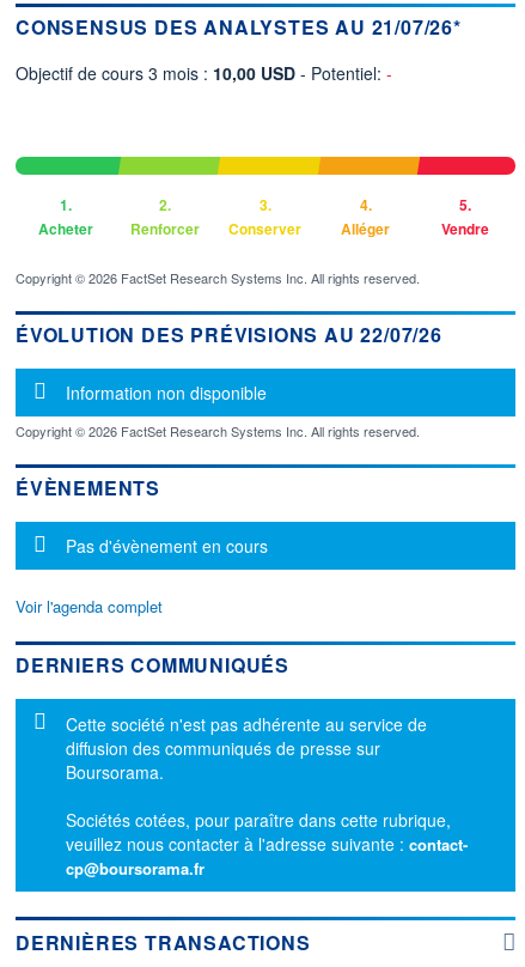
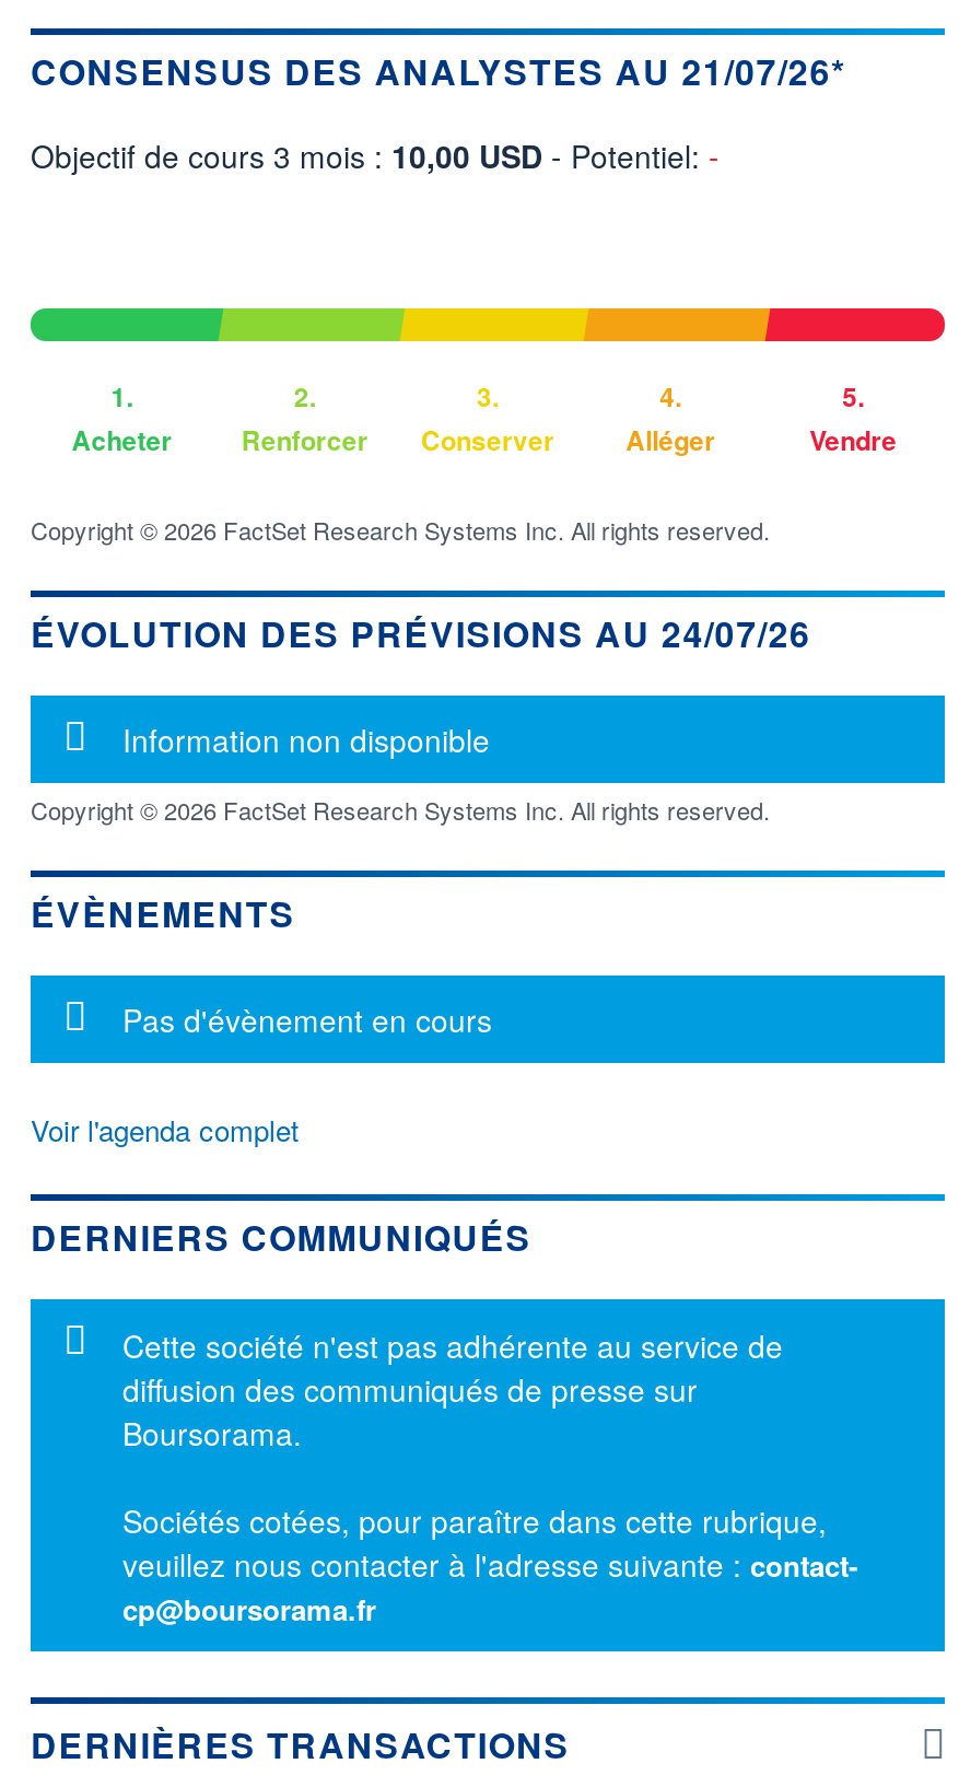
- ÉVOLUTION DES PRÉVISIONS AU 22/07/26
+ ÉVOLUTION DES PRÉVISIONS AU 24/07/26
